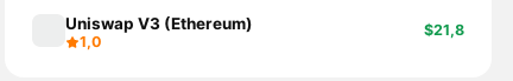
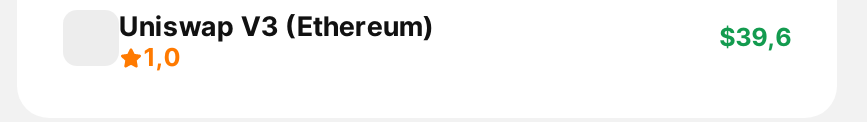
- $21,8
+ $39,6
